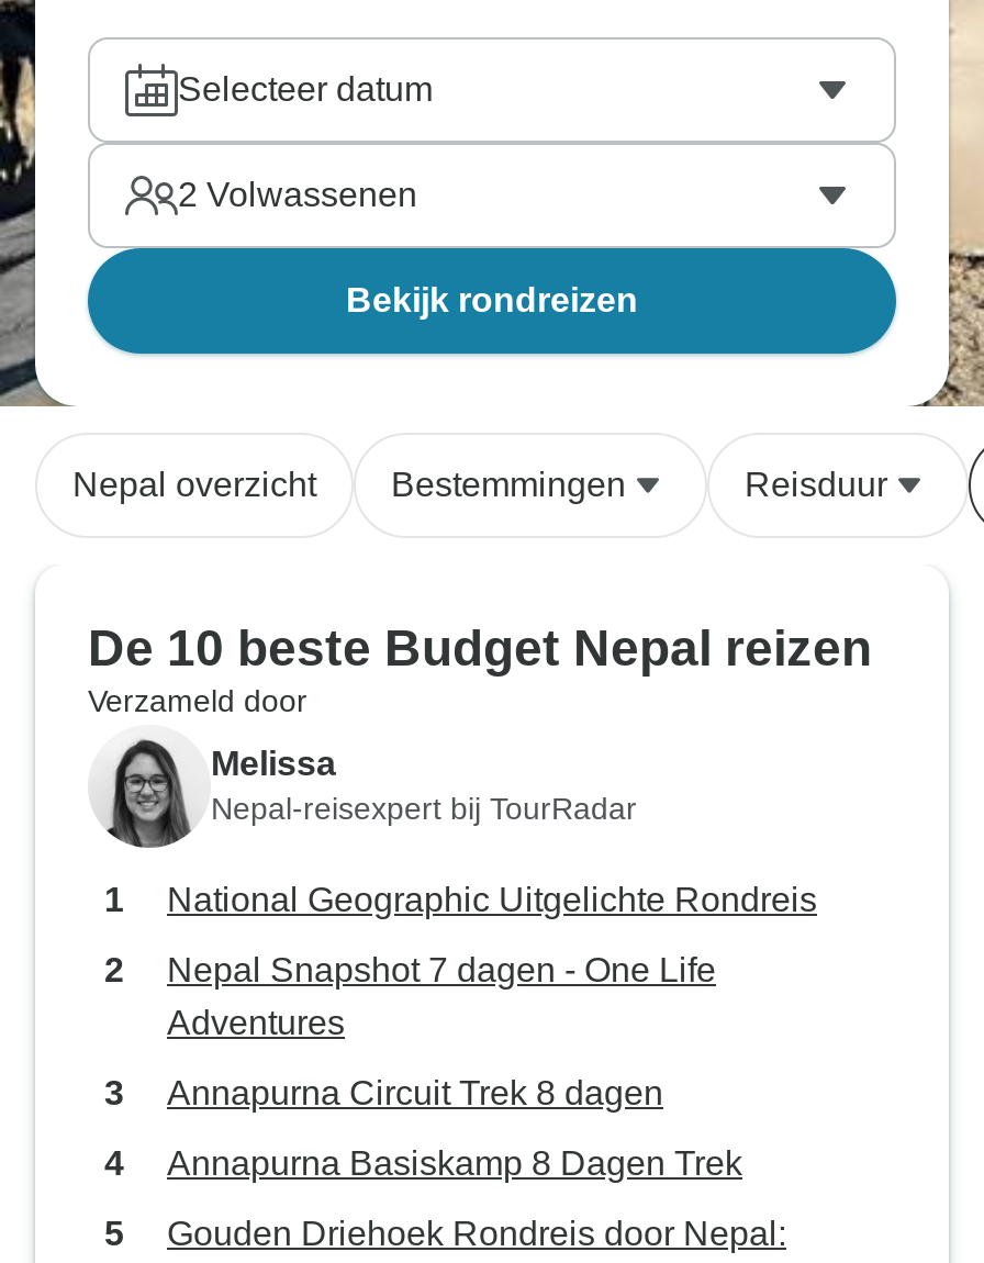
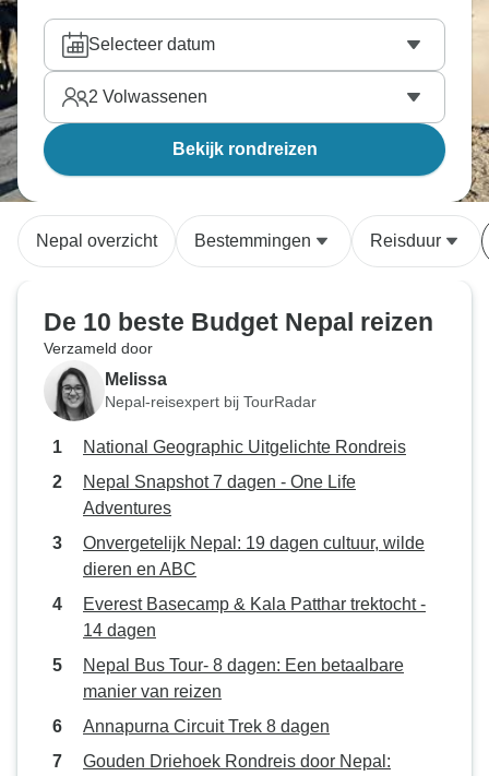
+ Onvergetelijk Nepal: 19 dagen cultuur, wilde
+ dieren en ABC
+ Everest Basecamp & Kala Patthar trektocht -
+ 14 dagen
+ Nepal Bus Tour- 8 dagen: Een betaalbare
+ manier van reizen

moved down: Annapurna Circuit Trek 8 dagen

- Annapurna Basiskamp 8 Dagen Trek
